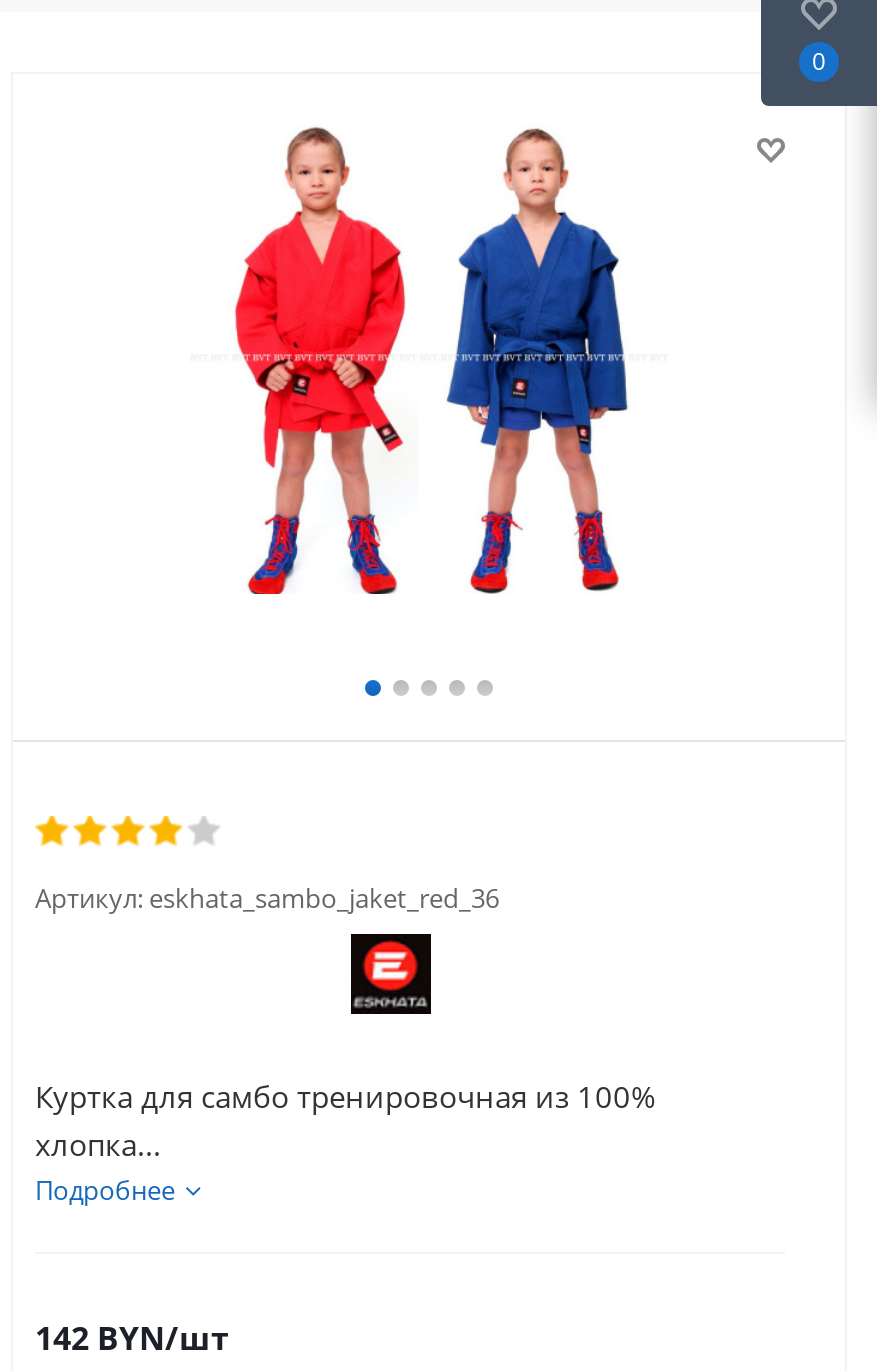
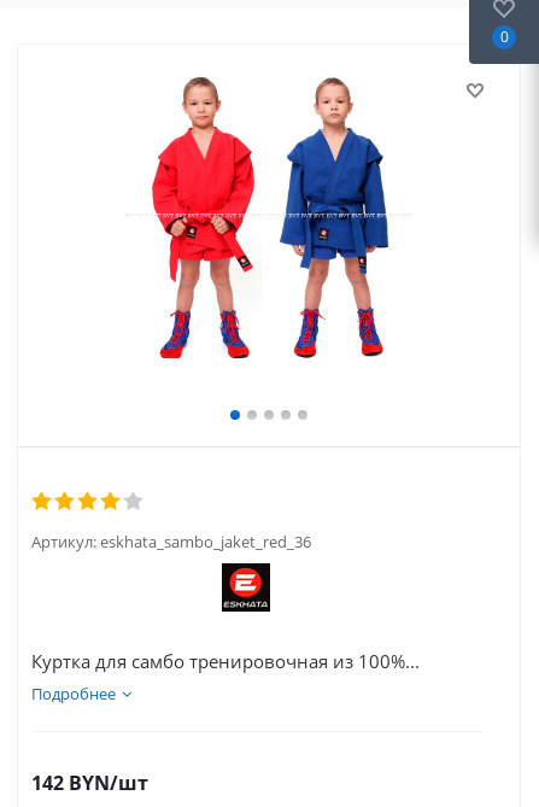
- Куртка для самбо тренировочная из 100%
- хлопка...
+ Куртка для самбо тренировочная из 100%...
